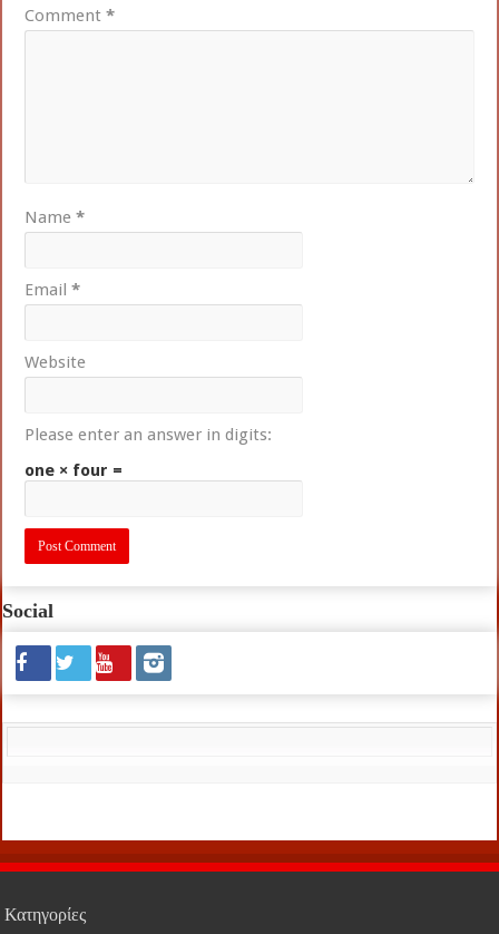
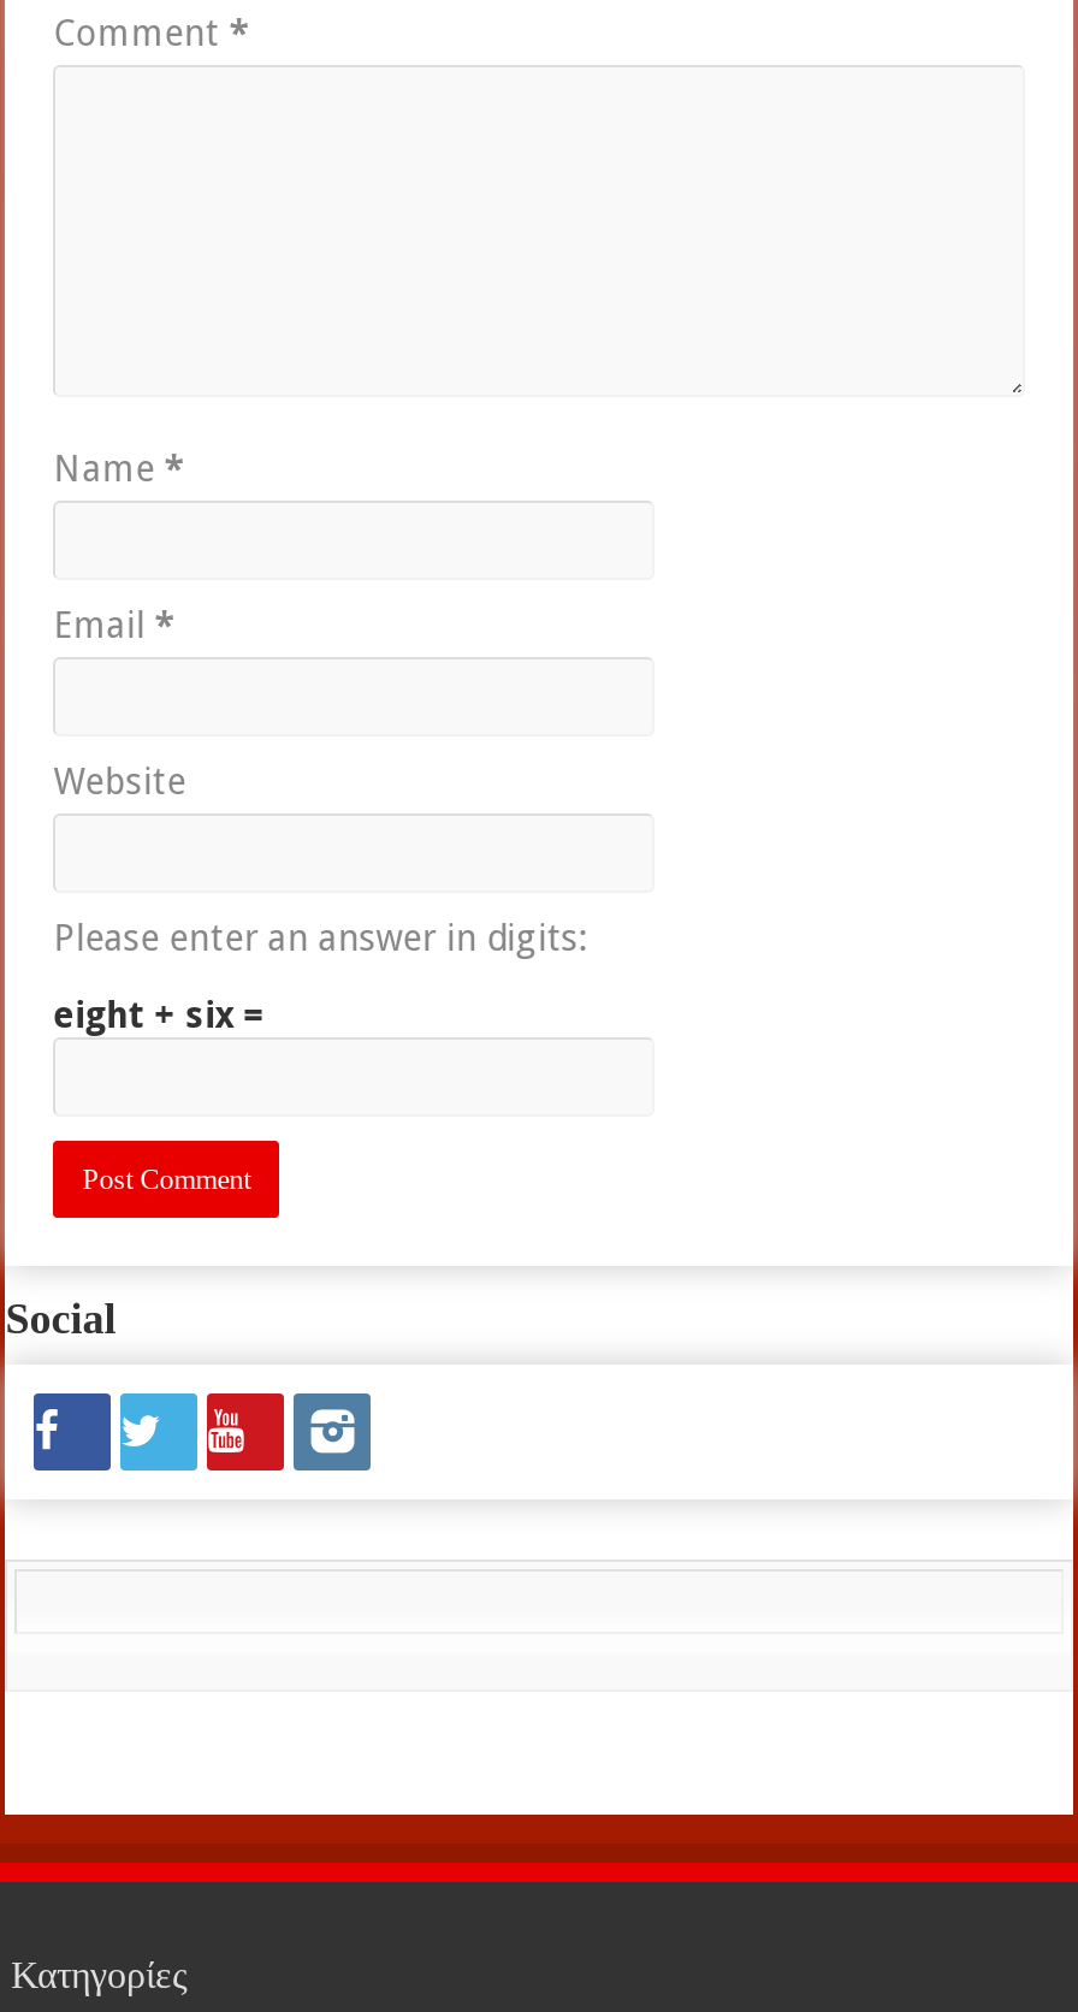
- one × four =
+ eight + six =
